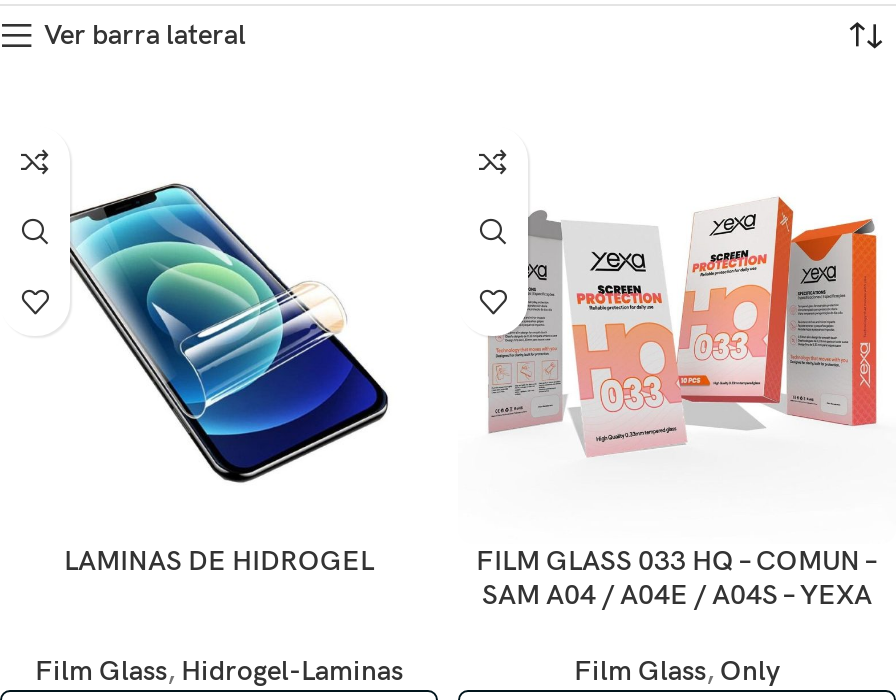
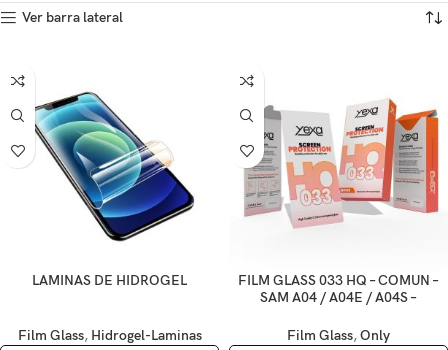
- SAM A04 / A04E / A04S – YEXA
+ SAM A04 / A04E / A04S –
